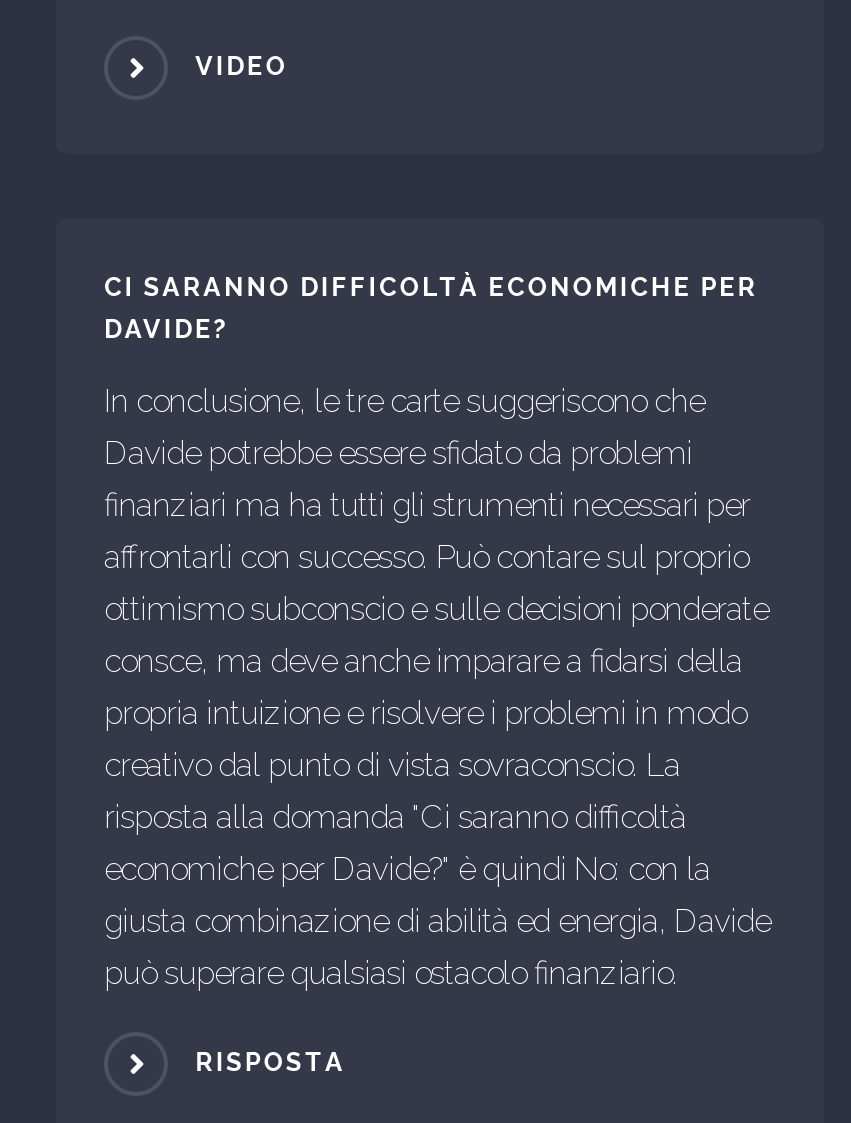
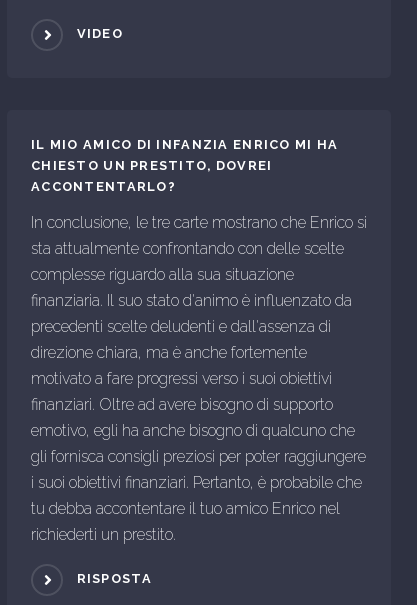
- CI SARANNO DIFFICOLTÀ ECONOMICHE PER
- DAVIDE?
+ IL MIO AMICO DI INFANZIA ENRICO MI HA
+ CHIESTO UN PRESTITO, DOVREI
+ ACCONTENTARLO?

- In conclusione, le tre carte suggeriscono che
- Davide potrebbe essere sfidato da problemi
- finanziari ma ha tutti gli strumenti necessari per
- affrontarli con successo. Può contare sul proprio
- ottimismo subconscio e sulle decisioni ponderate
- consce, ma deve anche imparare a fidarsi della
- propria intuizione e risolvere i problemi in modo
- creativo dal punto di vista sovraconscio. La
- risposta alla domanda "Ci saranno difficoltà
- economiche per Davide?" è quindi No: con la
- giusta combinazione di abilità ed energia, Davide
- può superare qualsiasi ostacolo finanziario.
+ In conclusione, le tre carte mostrano che Enrico si
+ sta attualmente confrontando con delle scelte
+ complesse riguardo alla sua situazione
+ finanziaria. Il suo stato d'animo è influenzato da
+ precedenti scelte deludenti e dall'assenza di
+ direzione chiara, ma è anche fortemente
+ motivato a fare progressi verso i suoi obiettivi
+ finanziari. Oltre ad avere bisogno di supporto
+ emotivo, egli ha anche bisogno di qualcuno che
+ gli fornisca consigli preziosi per poter raggiungere
+ i suoi obiettivi finanziari. Pertanto, è probabile che
+ tu debba accontentare il tuo amico Enrico nel
+ richiederti un prestito.
